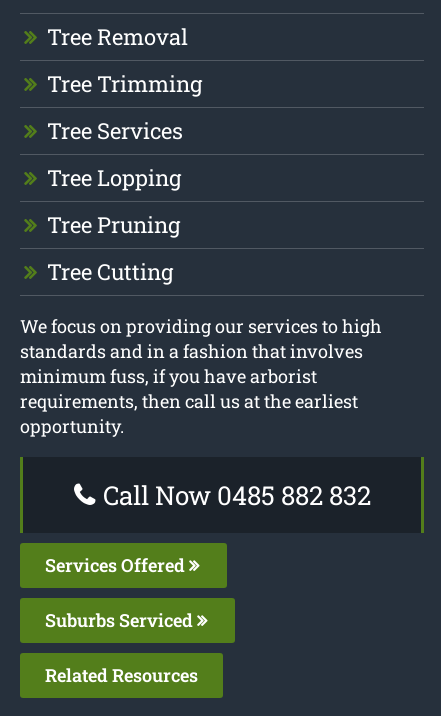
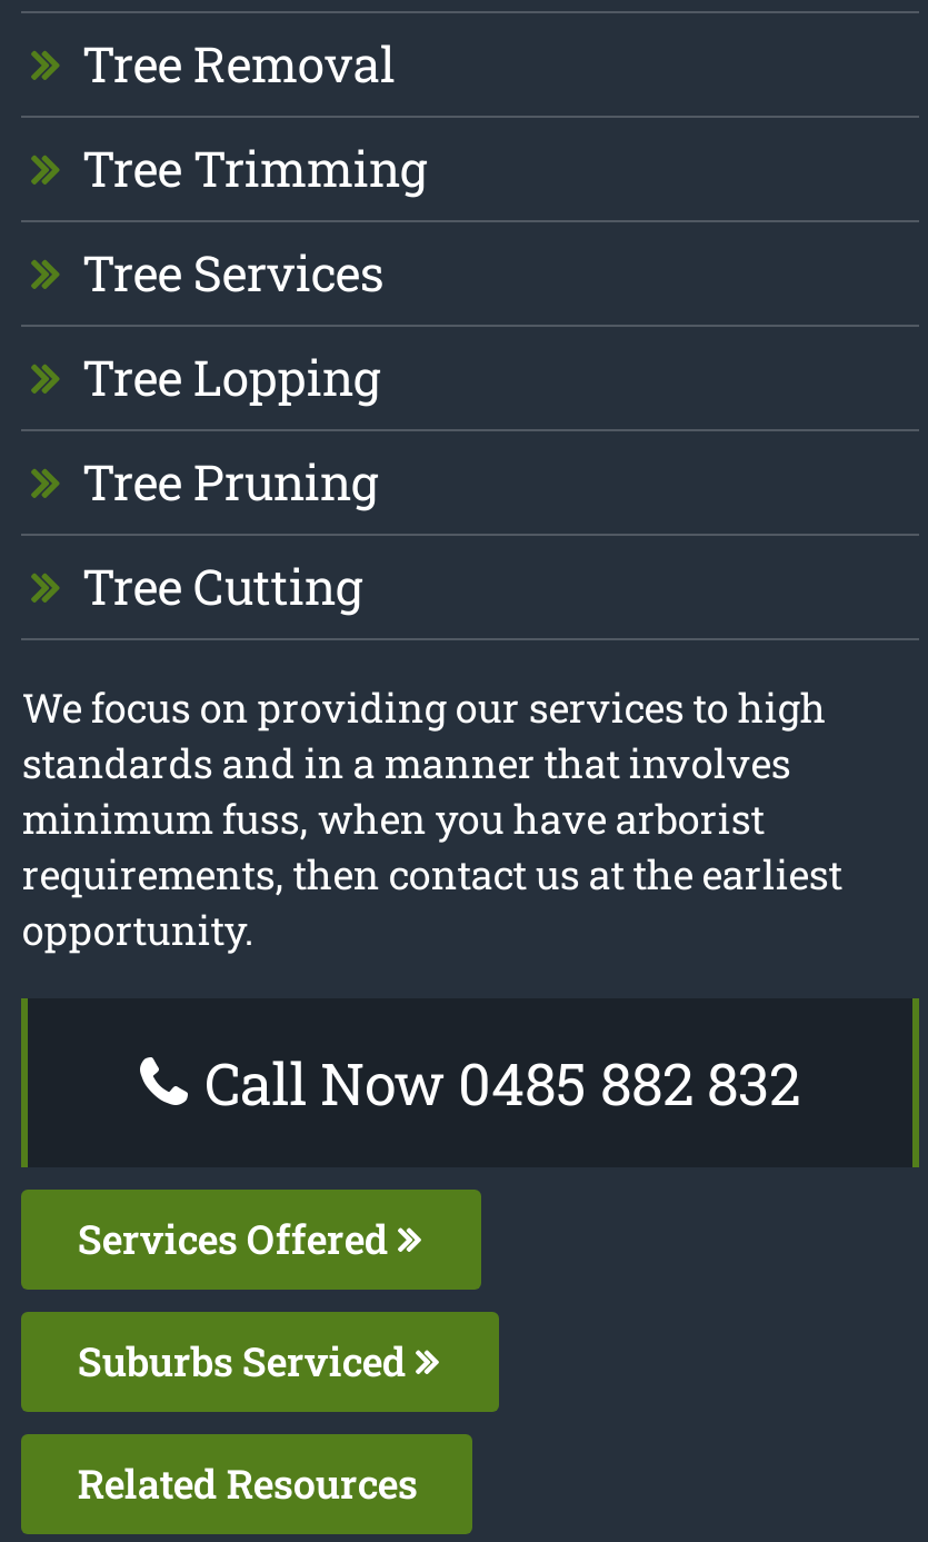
- standards and in a fashion that involves
+ standards and in a manner that involves

- minimum fuss, if you have arborist
+ minimum fuss, when you have arborist

- requirements, then call us at the earliest
+ requirements, then contact us at the earliest
